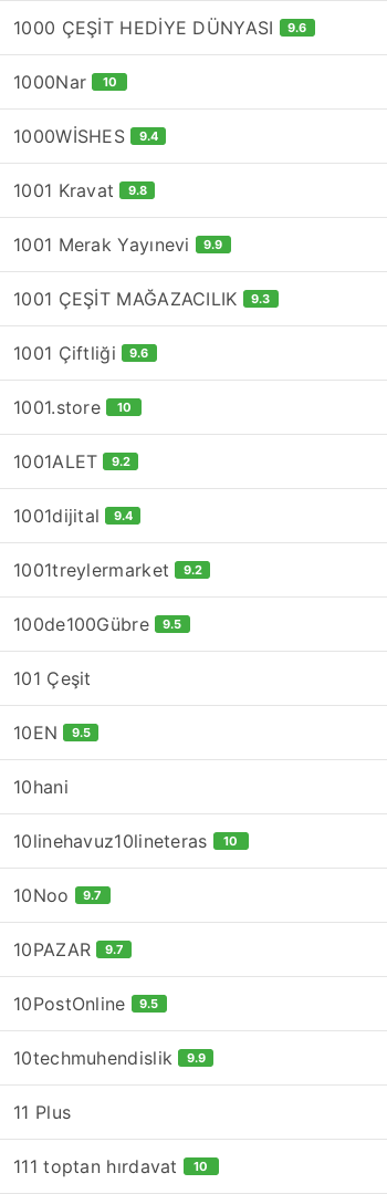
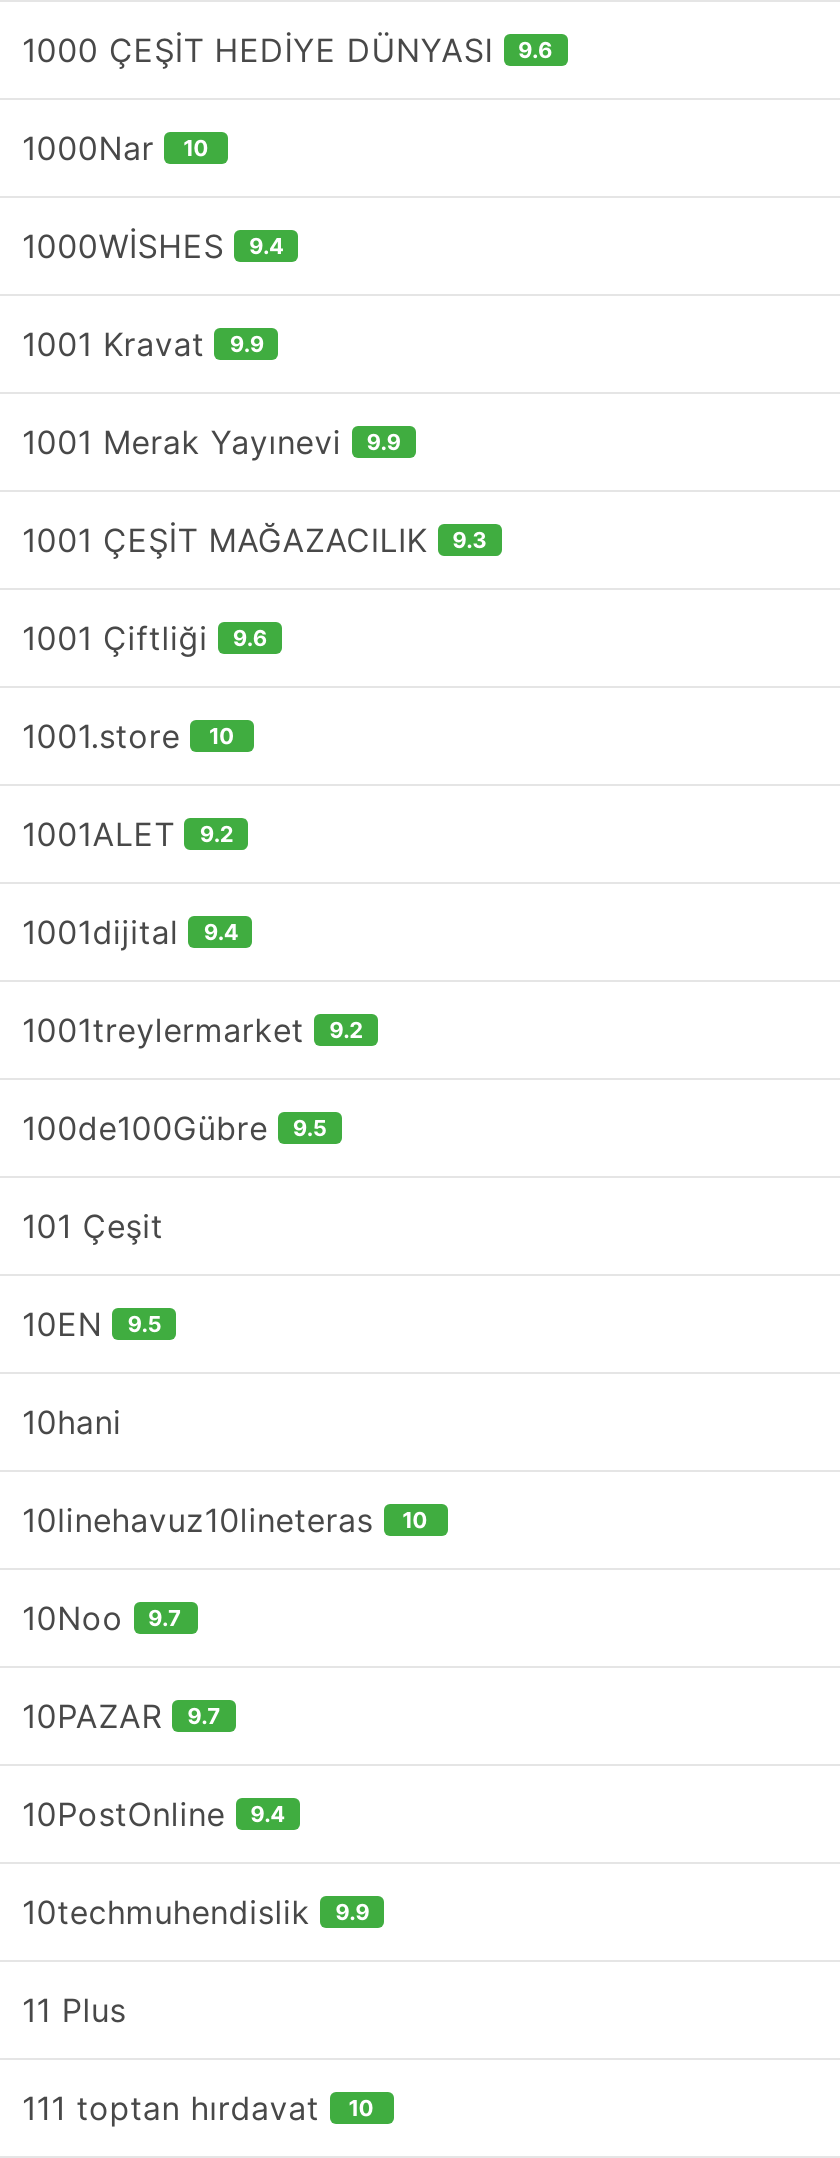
- 1001 Kravat 9.8
+ 1001 Kravat 9.9

- 10PostOnline 9.5
+ 10PostOnline 9.4
